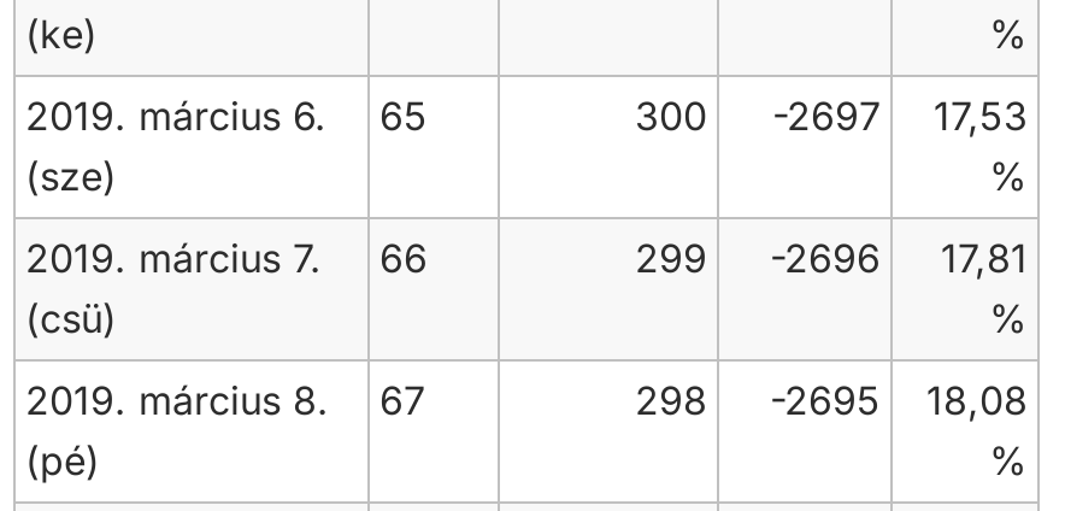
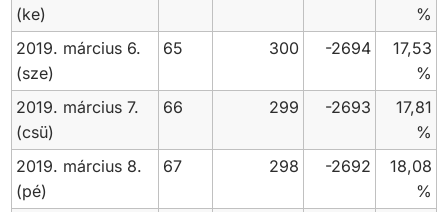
- 300 -2697 17,53
+ 300 -2694 17,53

- 299 -2696 17,81
+ 299 -2693 17,81

- 298 -2695 18,08
+ 298 -2692 18,08
